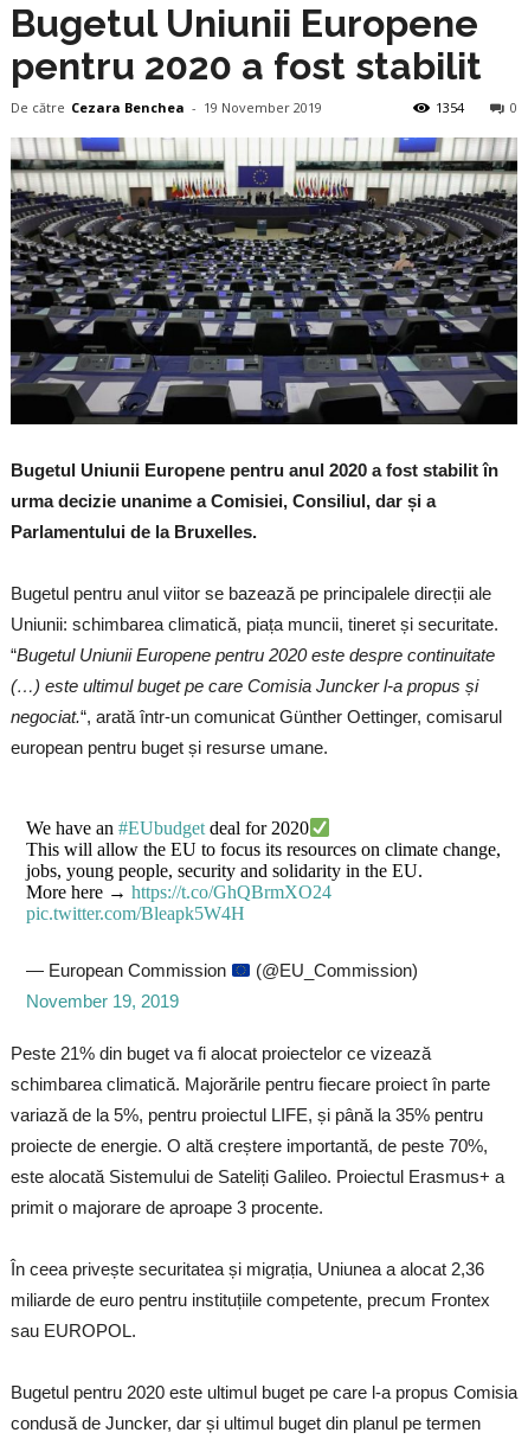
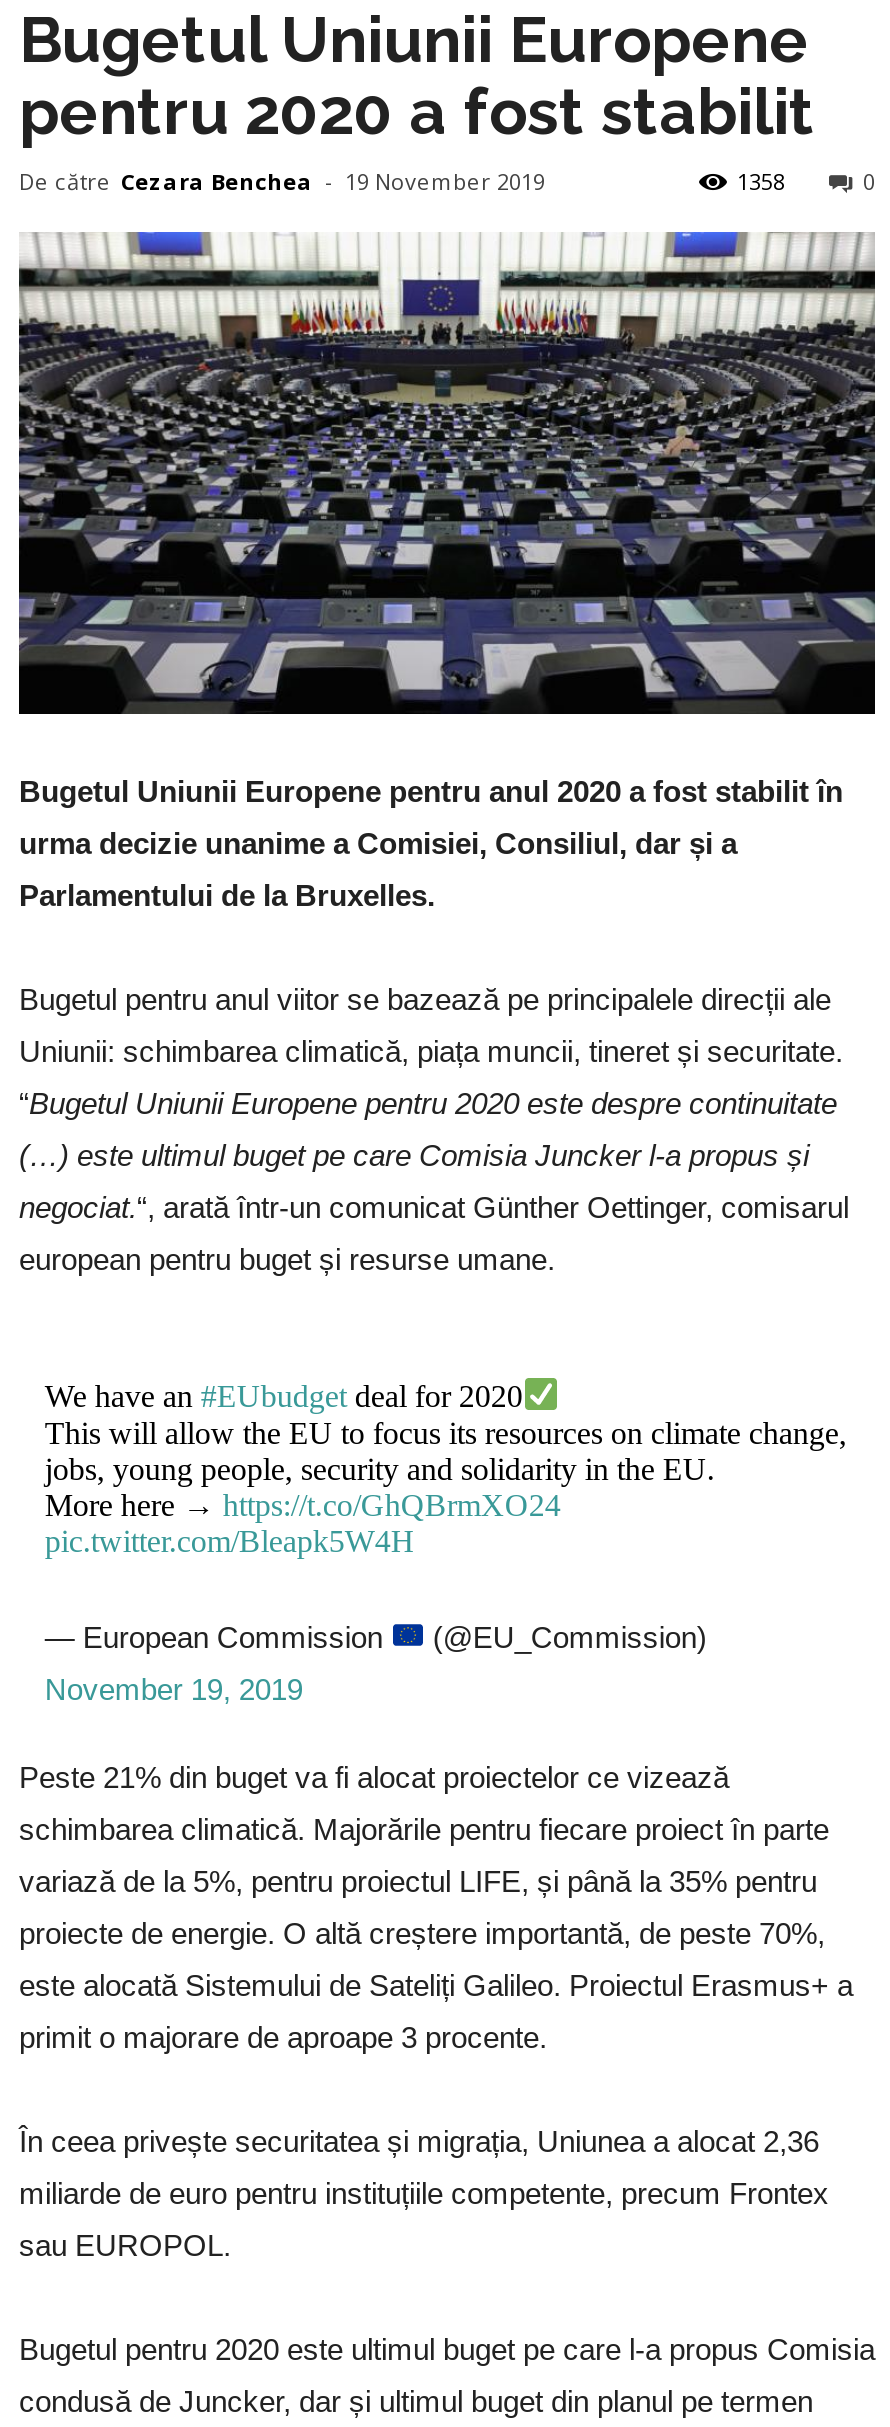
- 1354
+ 1358
